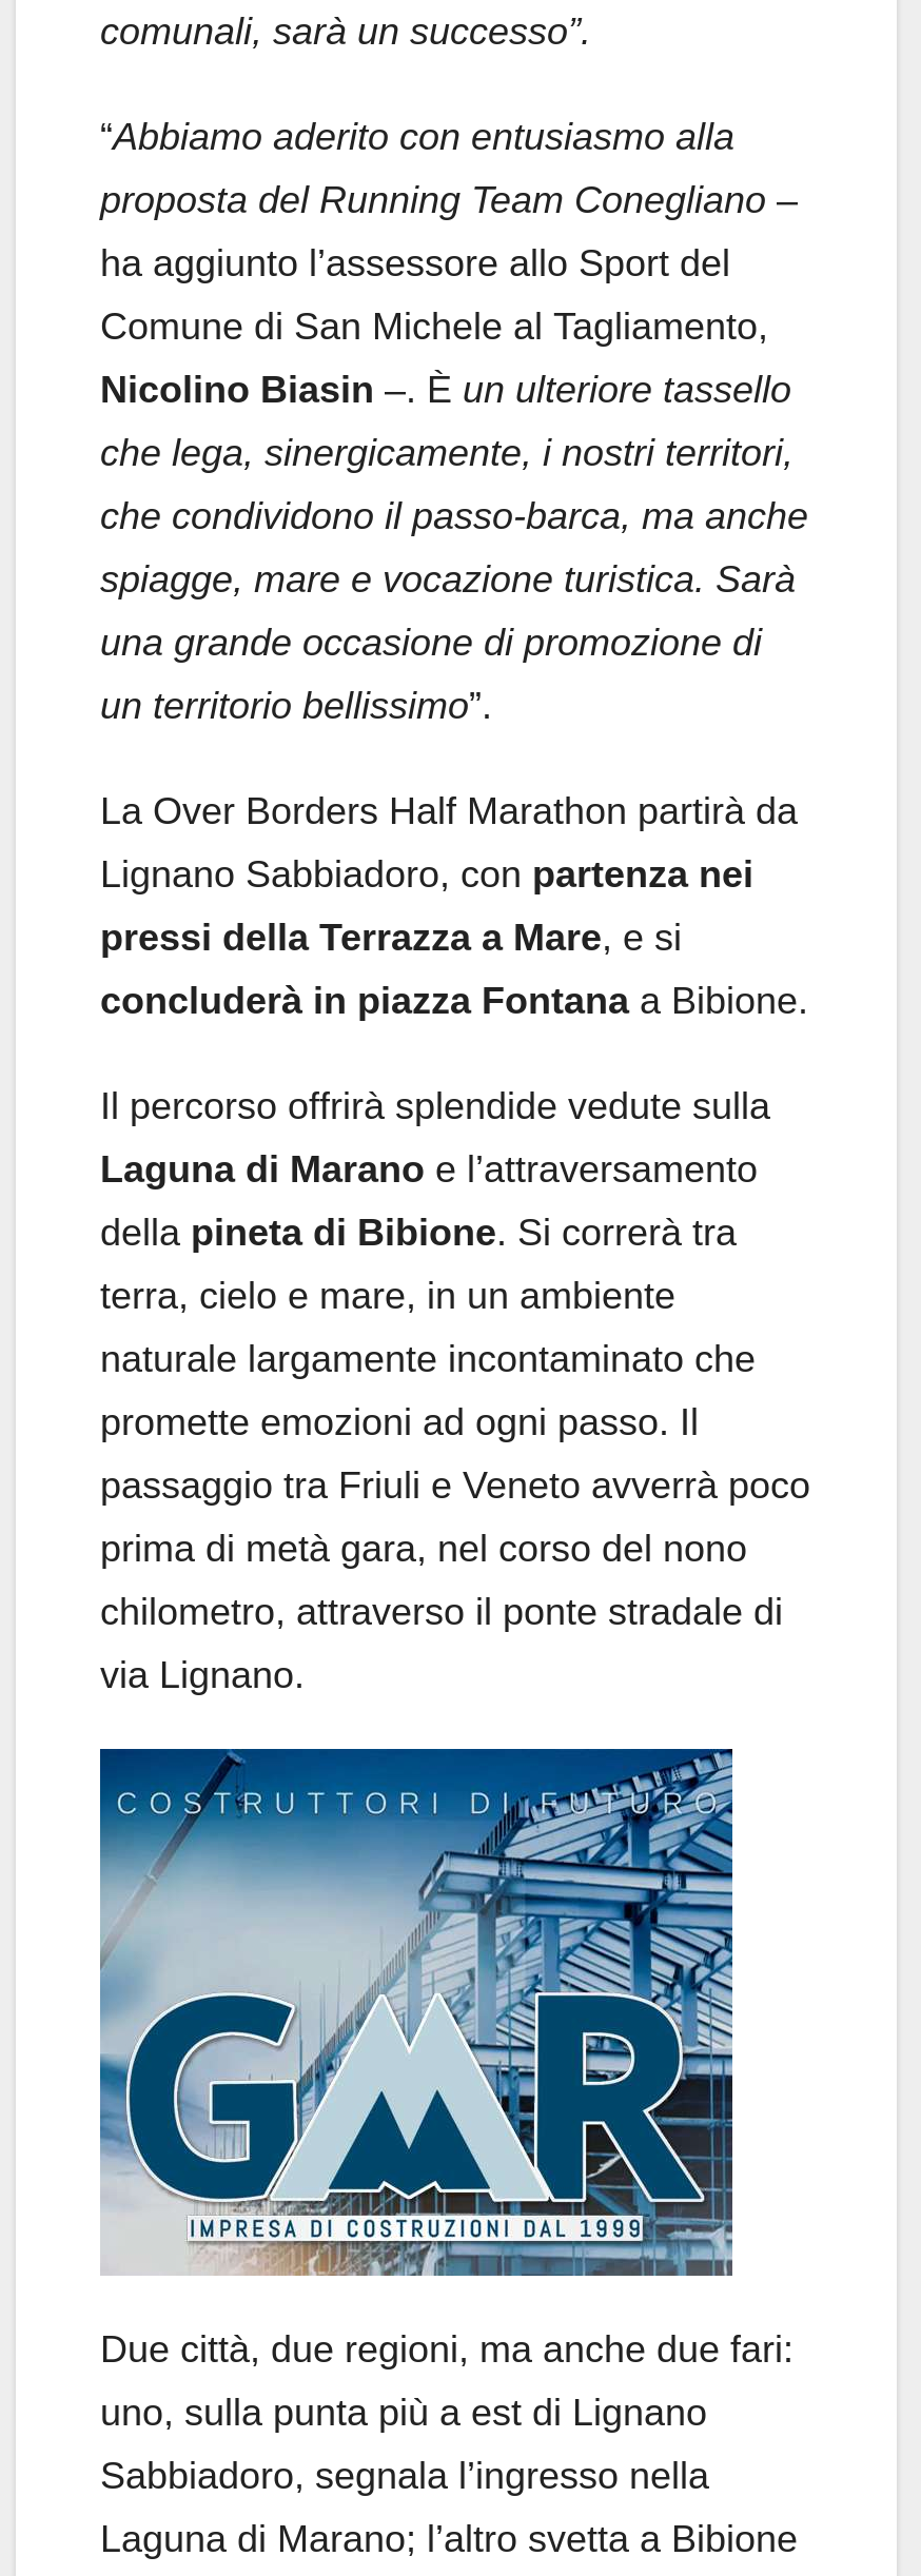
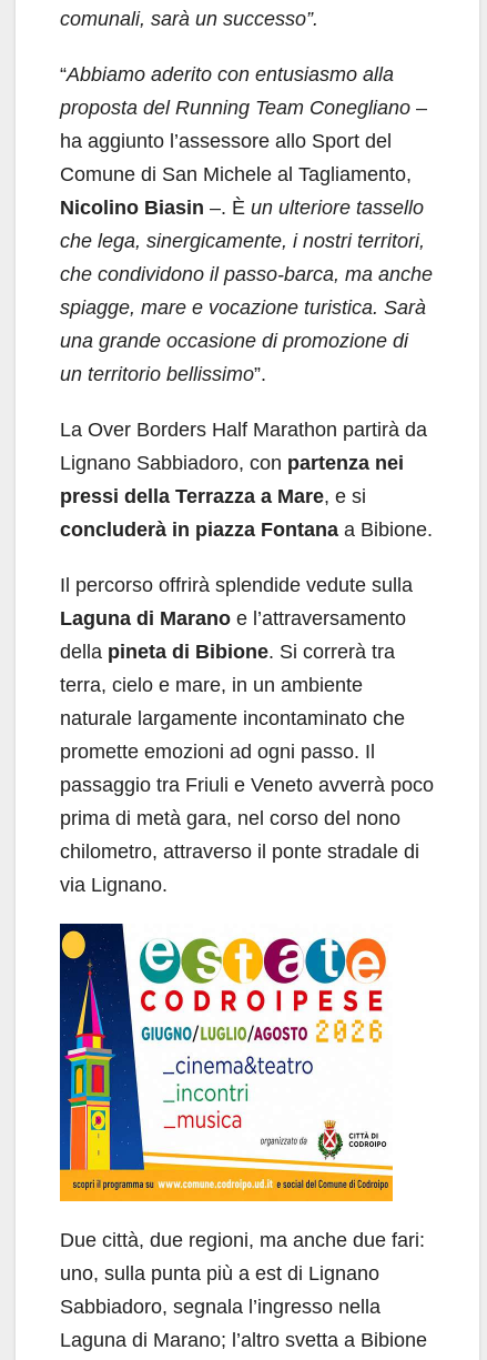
- [image]
+ [image]
